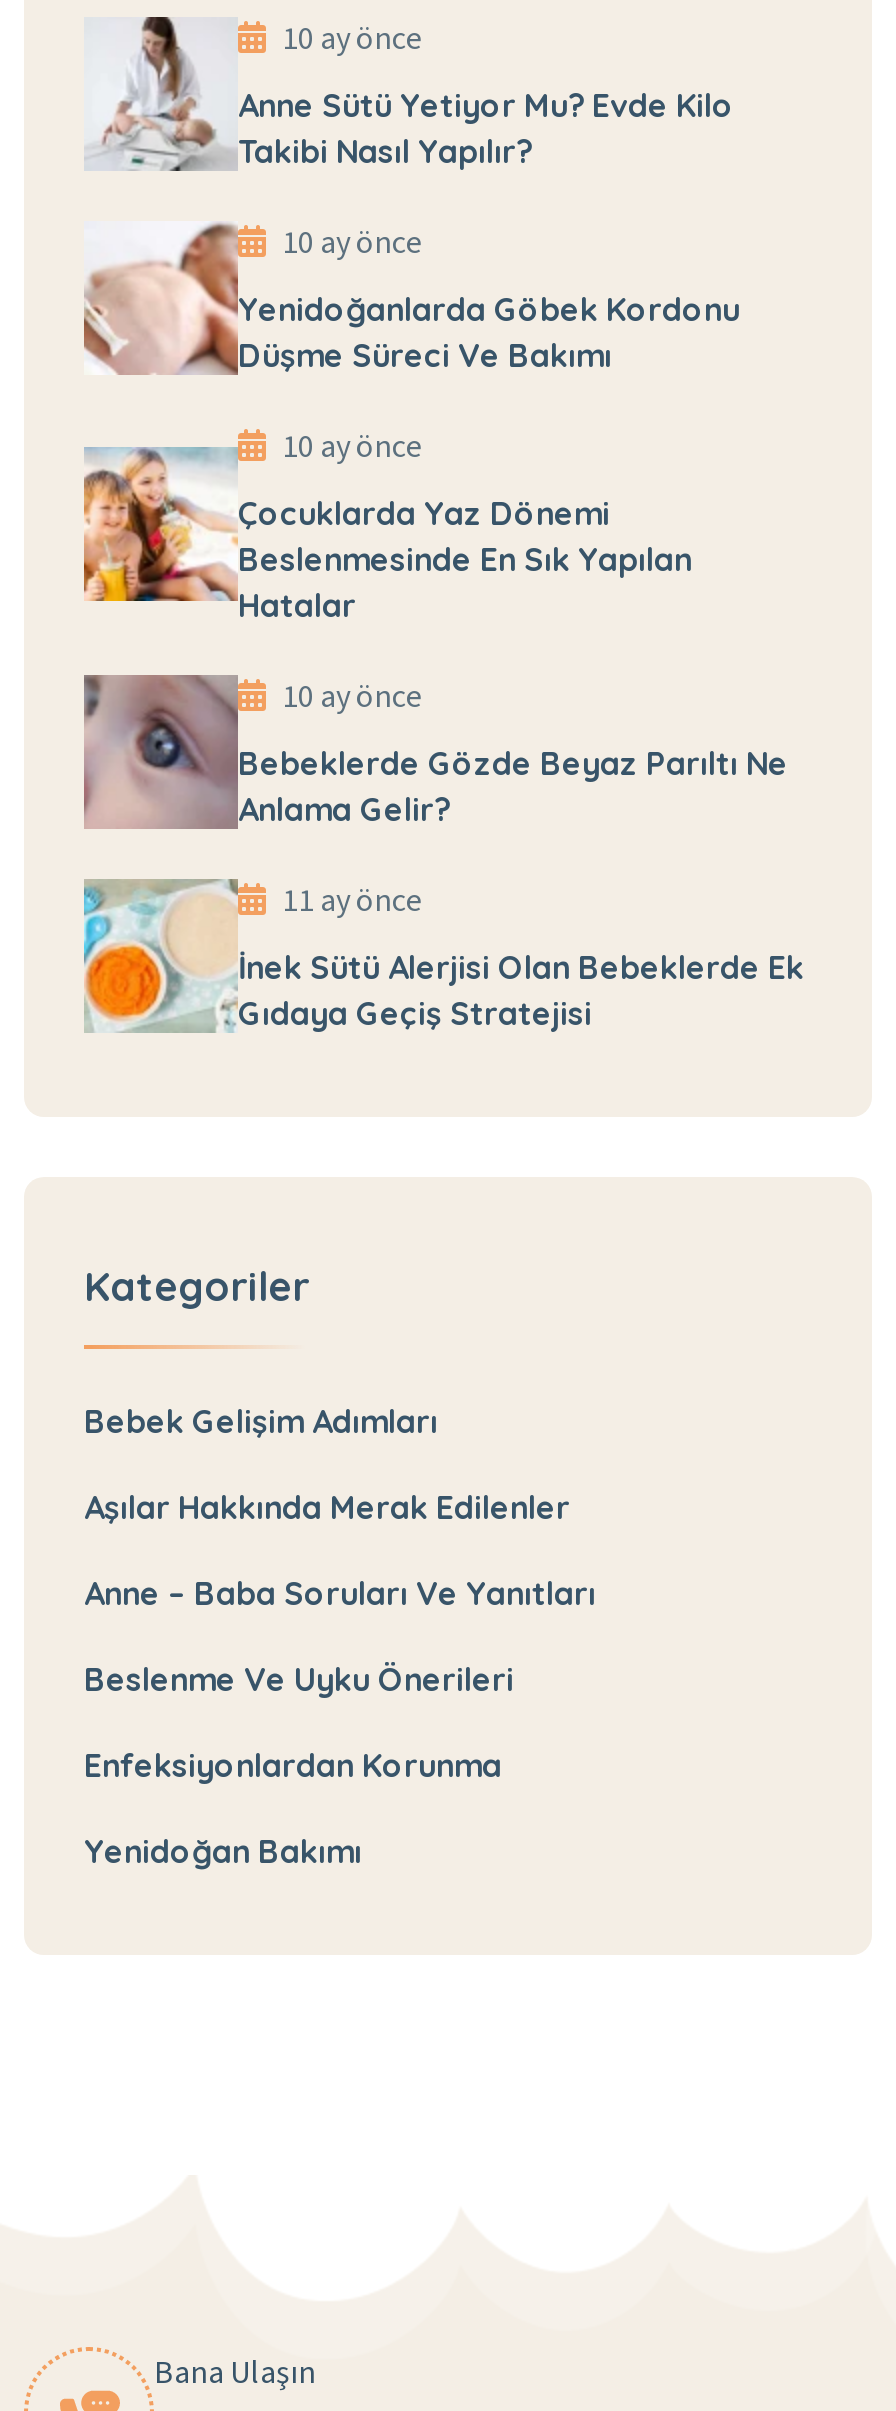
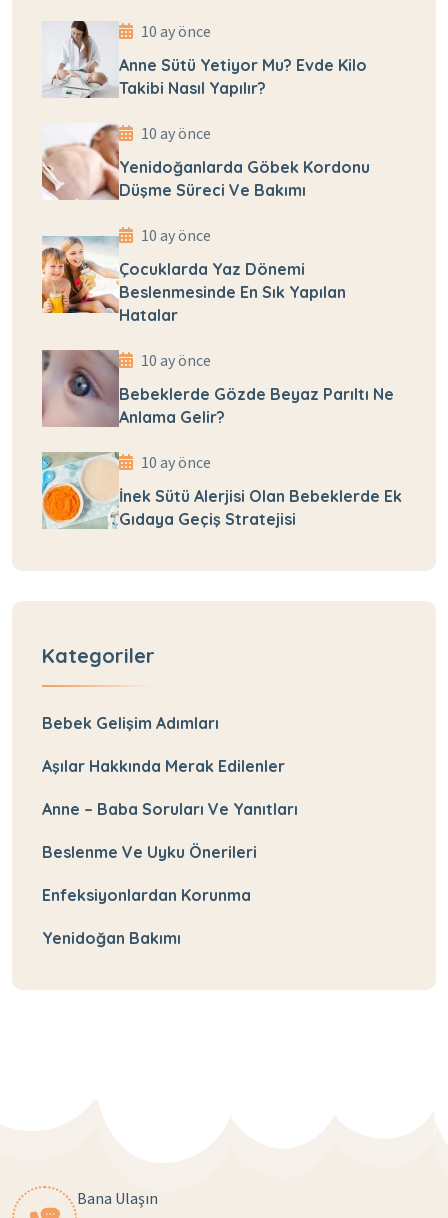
- 11 ay önce
+ 10 ay önce
